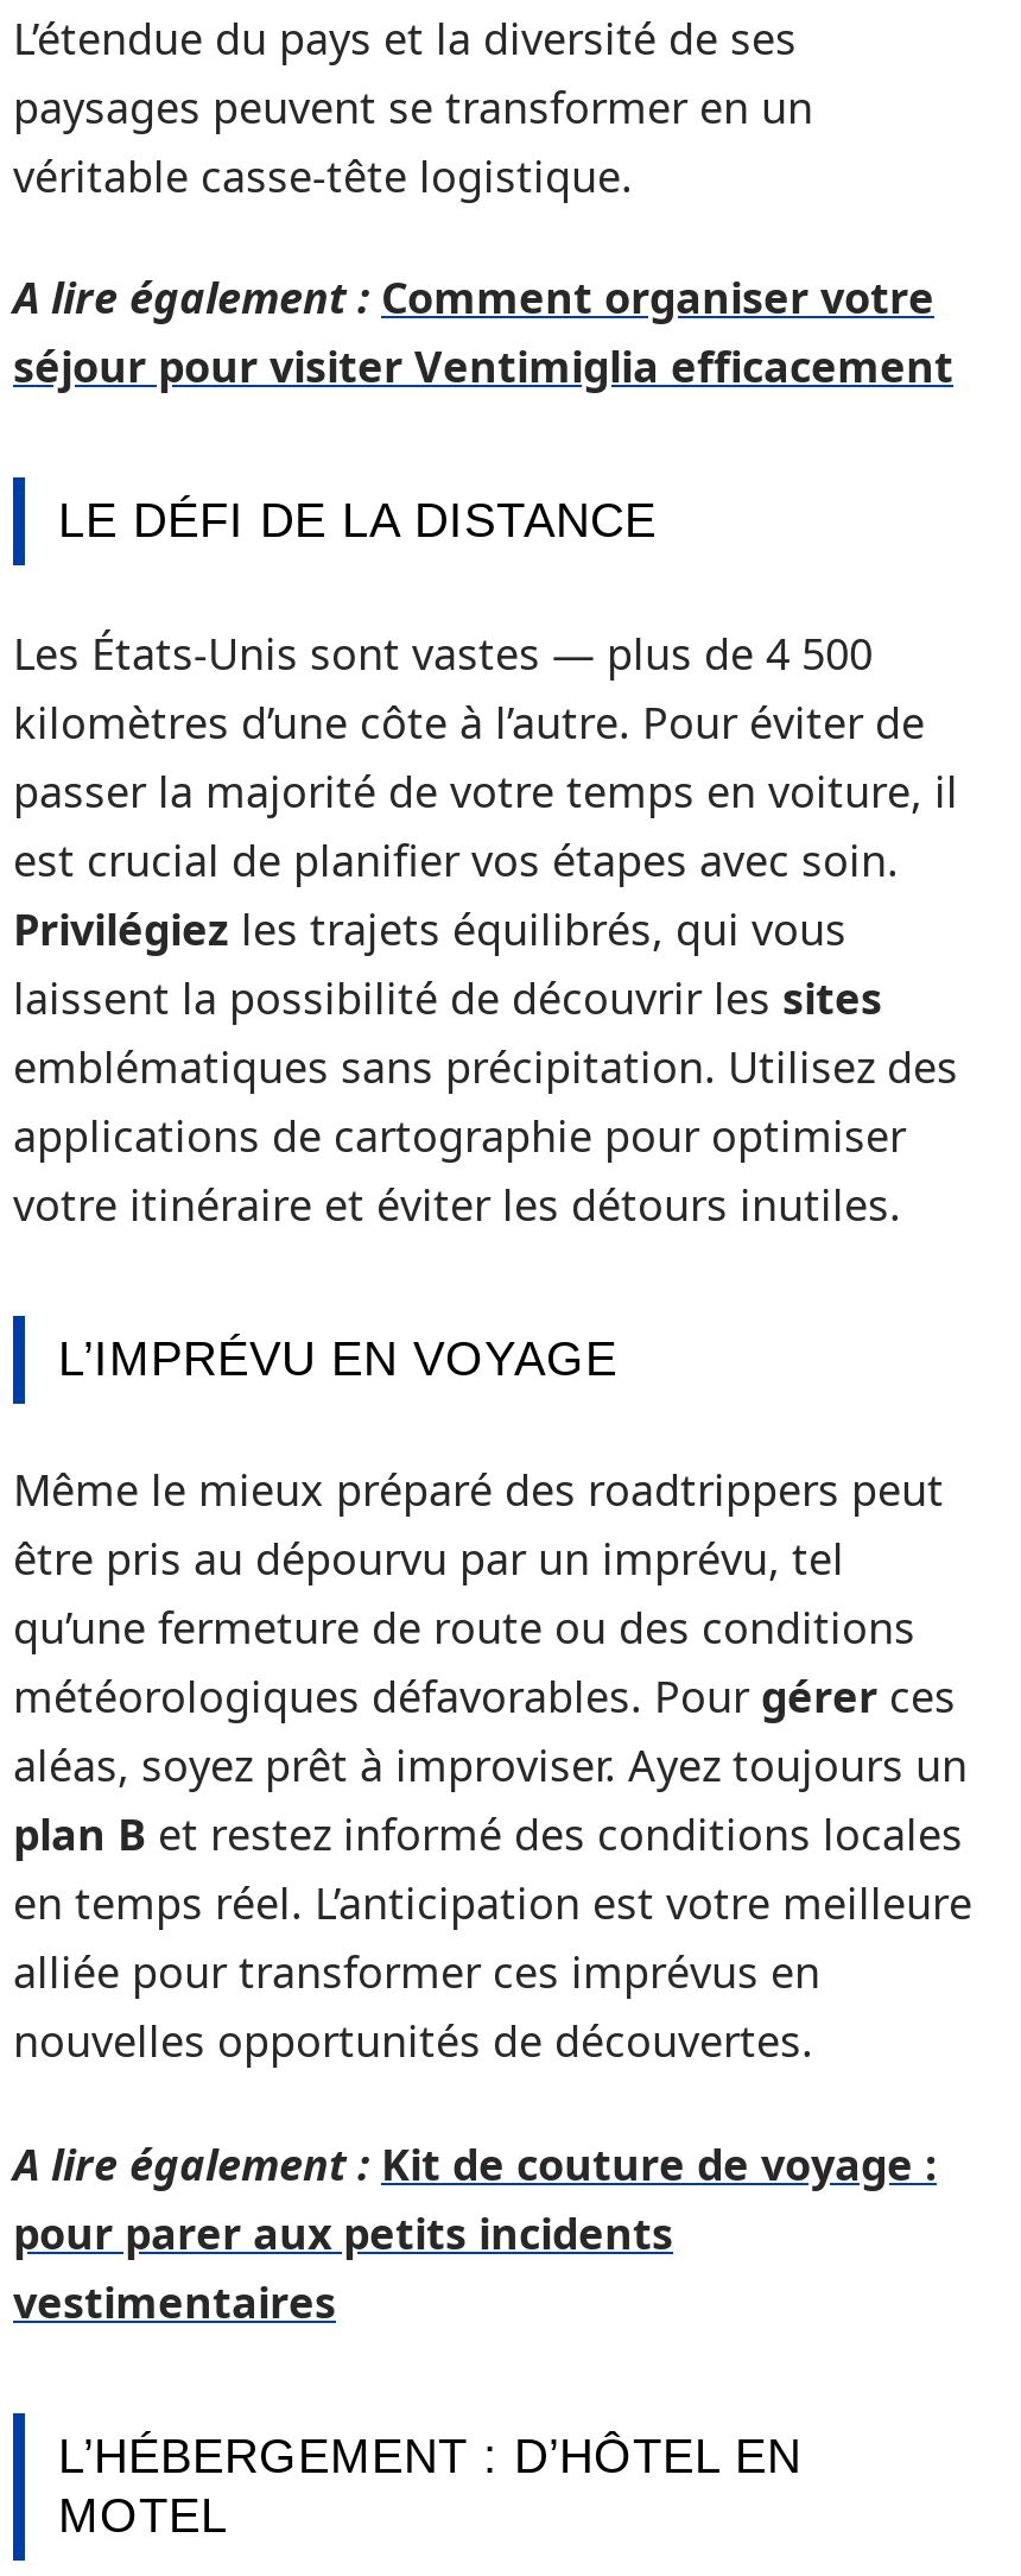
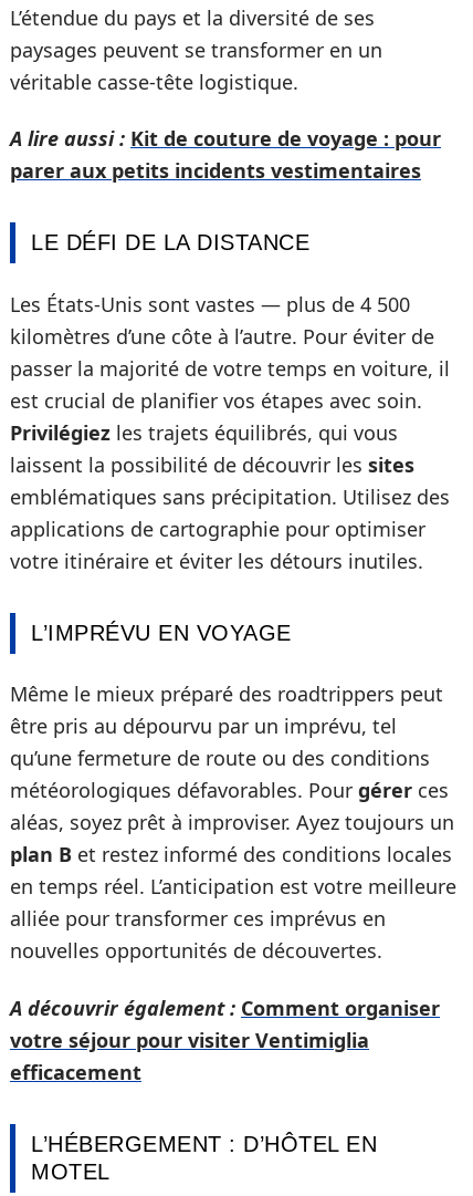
- A lire également : Comment organiser votre
- séjour pour visiter Ventimiglia efficacement
+ A lire aussi : Kit de couture de voyage : pour
+ parer aux petits incidents vestimentaires

- A lire également : Kit de couture de voyage :
- pour parer aux petits incidents
- vestimentaires
+ A découvrir également : Comment organiser
+ votre séjour pour visiter Ventimiglia
+ efficacement
